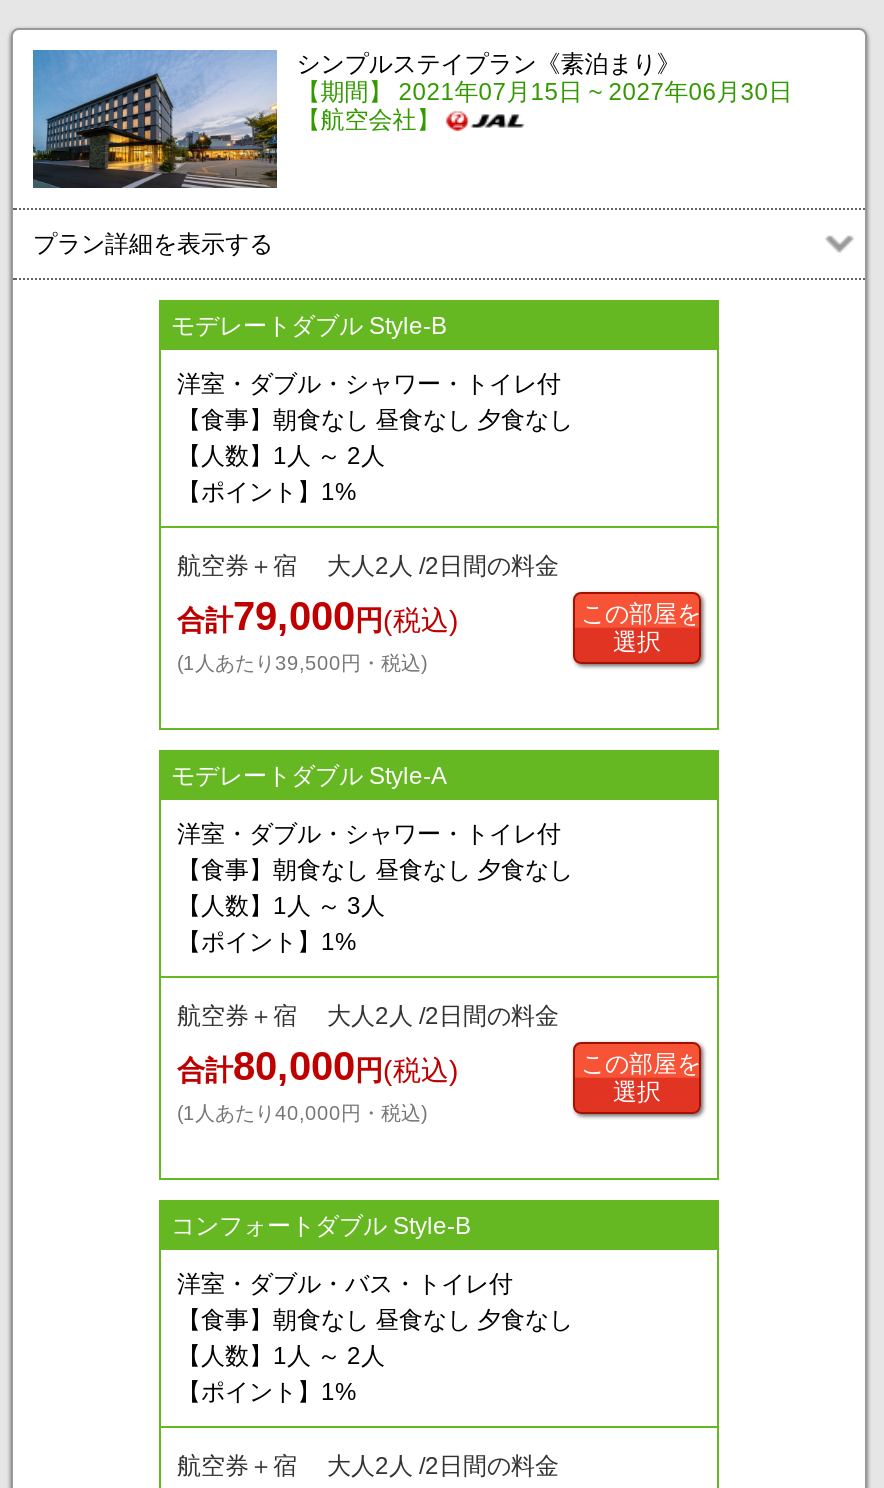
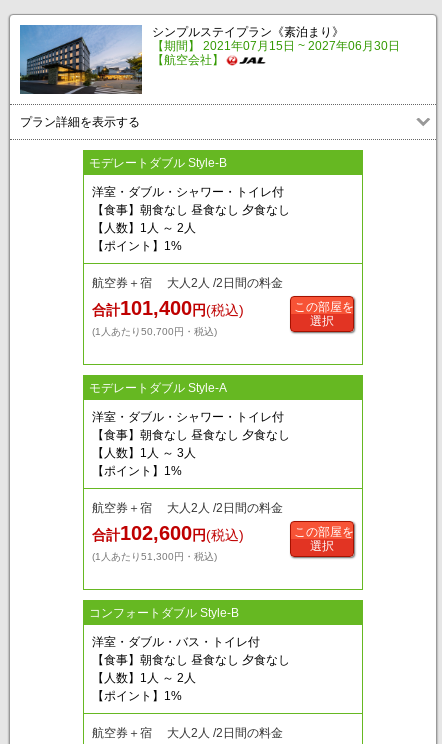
- 合計79,000円(税込)
+ 合計101,400円(税込)

- (1人あたり39,500円・税込)
+ (1人あたり50,700円・税込)

- 合計80,000円(税込)
+ 合計102,600円(税込)

- (1人あたり40,000円・税込)
+ (1人あたり51,300円・税込)
